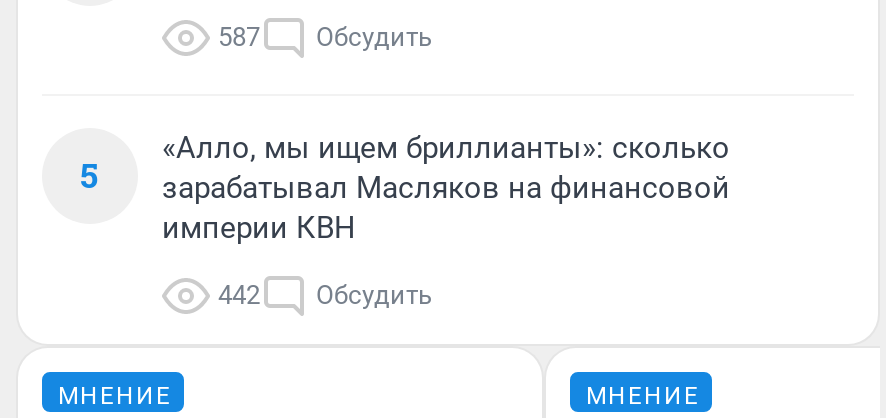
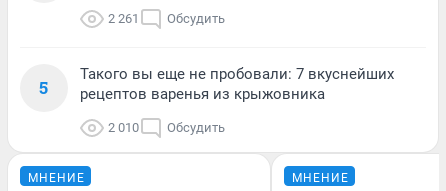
- 587 Обсудить
+ 2 261 Обсудить

- «Алло, мы ищем бриллианты»: сколько
- зарабатывал Масляков на финансовой
- империи КВН
+ Такого вы еще не пробовали: 7 вкуснейших
+ рецептов варенья из крыжовника

- 442 Обсудить
+ 2 010 Обсудить
